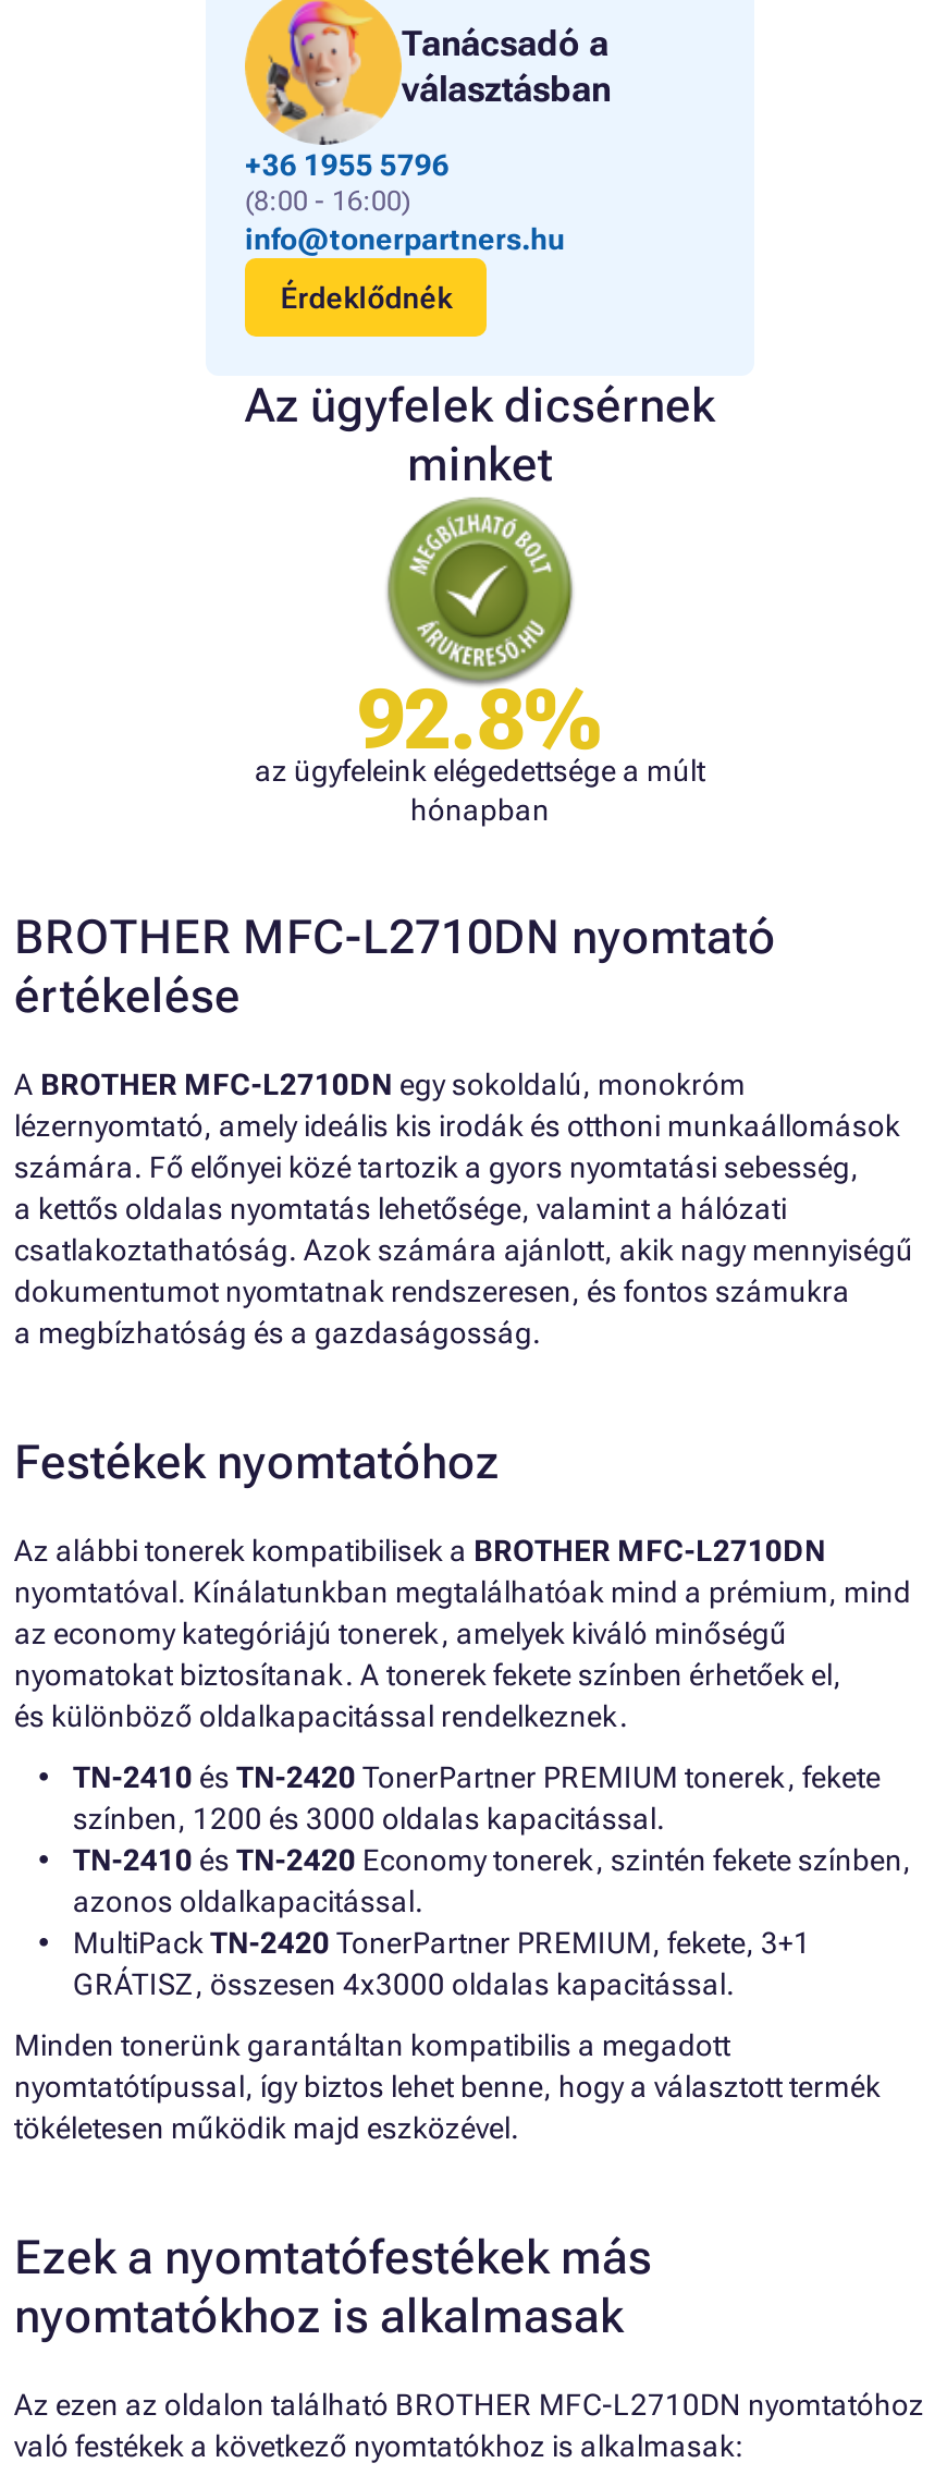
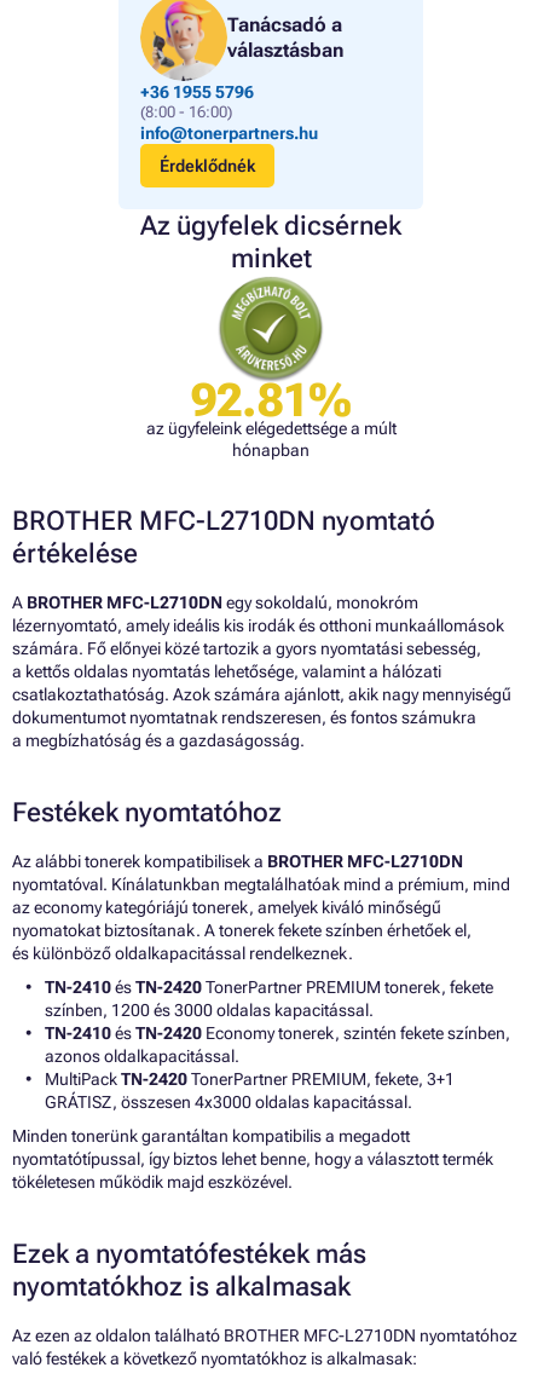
- 92.8%
+ 92.81%
